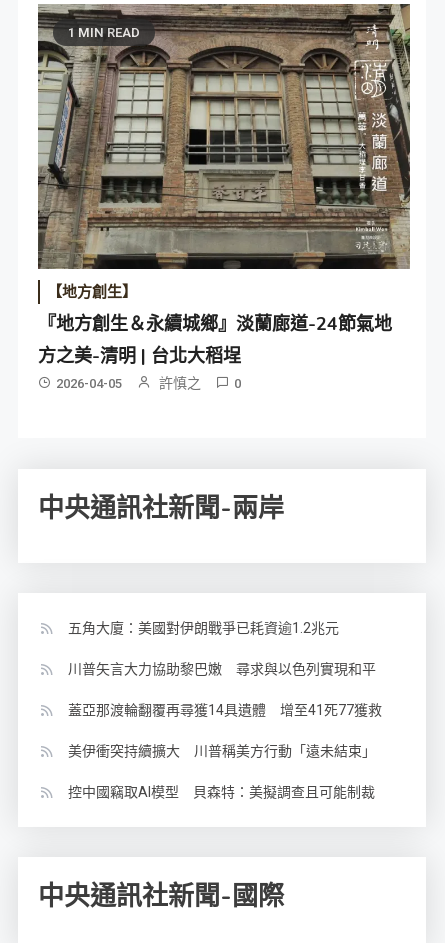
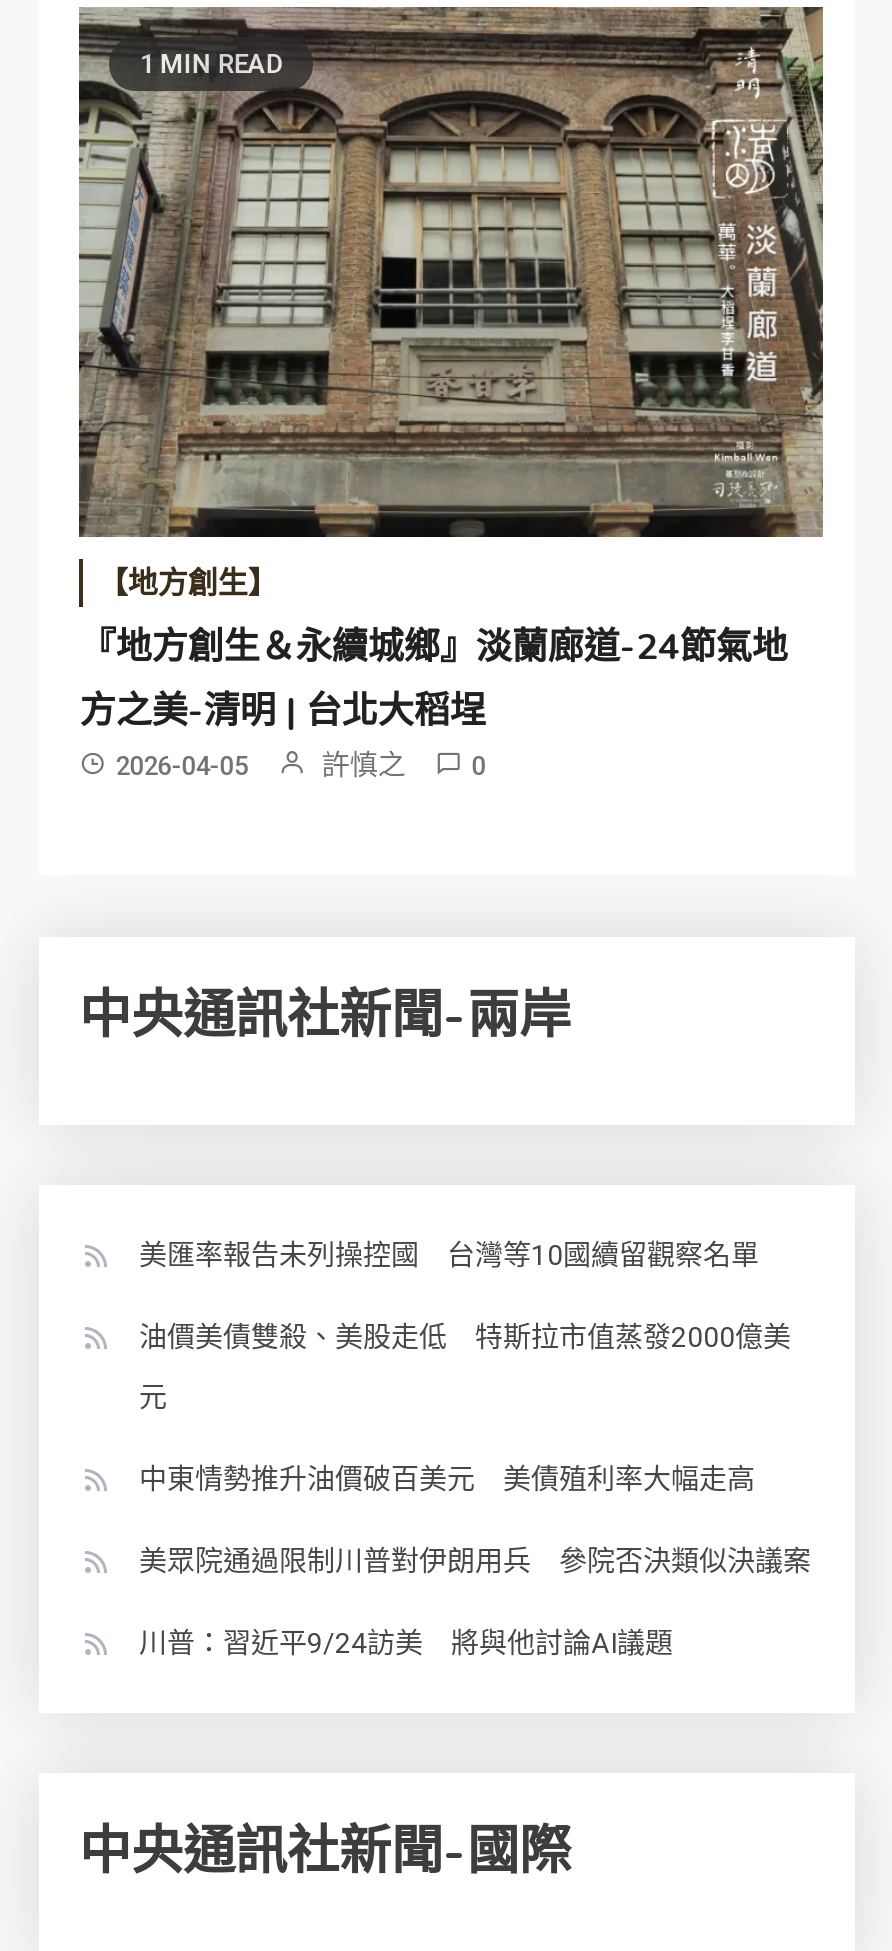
- 五角大廈：美國對伊朗戰爭已耗資逾1.2兆元
- 川普矢言大力協助黎巴嫩 尋求與以色列實現和平
- 蓋亞那渡輪翻覆再尋獲14具遺體 增至41死77獲救
- 美伊衝突持續擴大 川普稱美方行動「遠未結束」
- 控中國竊取AI模型 貝森特：美擬調查且可能制裁
+ 美匯率報告未列操控國 台灣等10國續留觀察名單
+ 油價美債雙殺、美股走低 特斯拉市值蒸發2000億美
+ 元
+ 中東情勢推升油價破百美元 美債殖利率大幅走高
+ 美眾院通過限制川普對伊朗用兵 參院否決類似決議案
+ 川普：習近平9/24訪美 將與他討論AI議題
